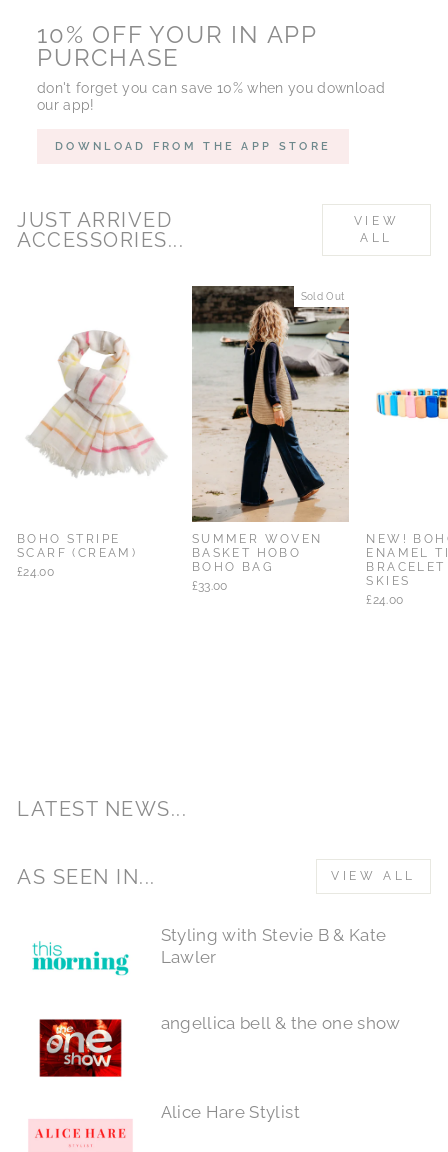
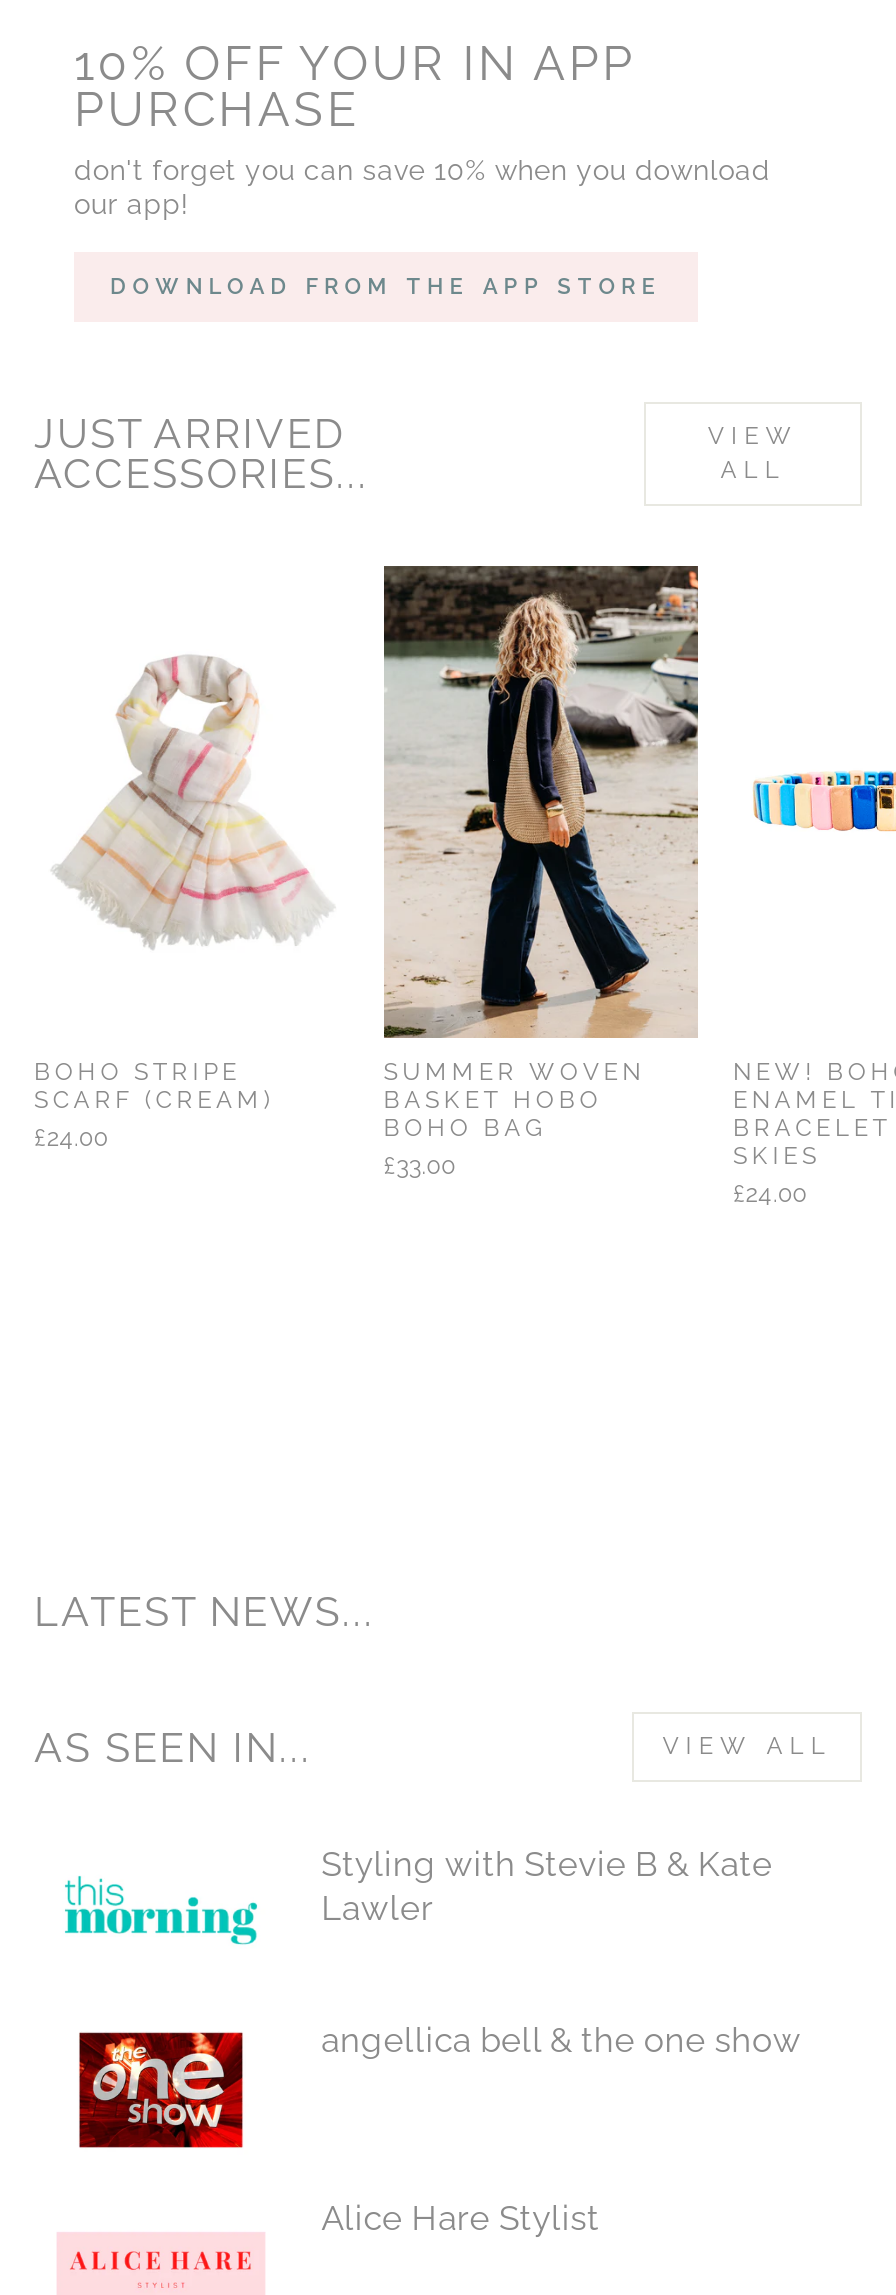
- Sold Out
